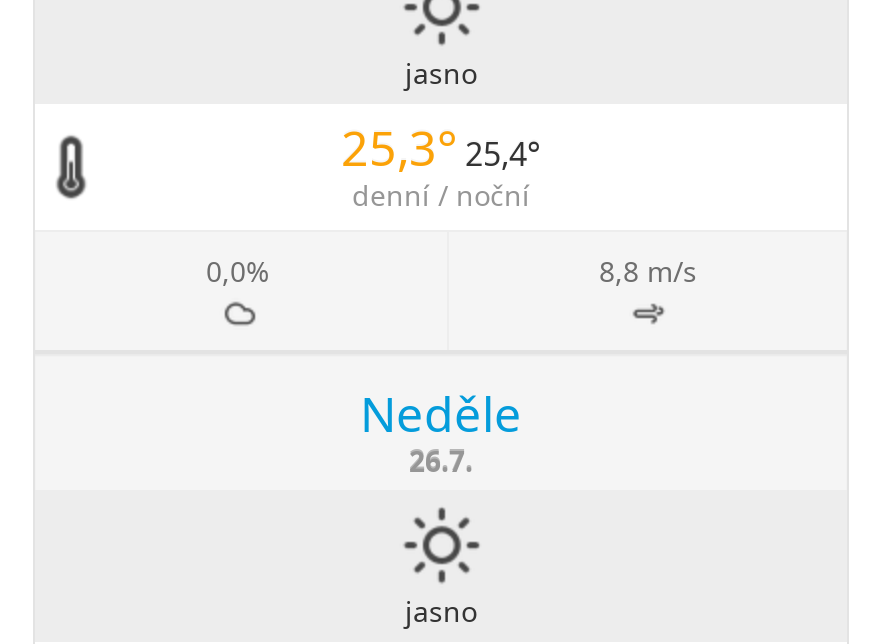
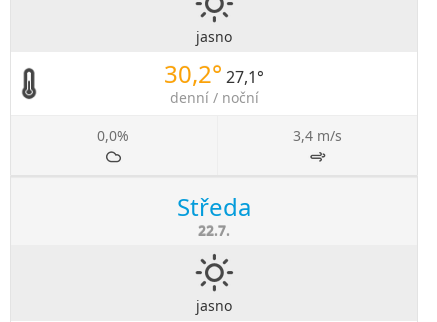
- 25,3° 25,4°
+ 30,2° 27,1°

- 8,8 m/s
+ 3,4 m/s

- Neděle
- 26.7.
+ Středa
+ 22.7.
